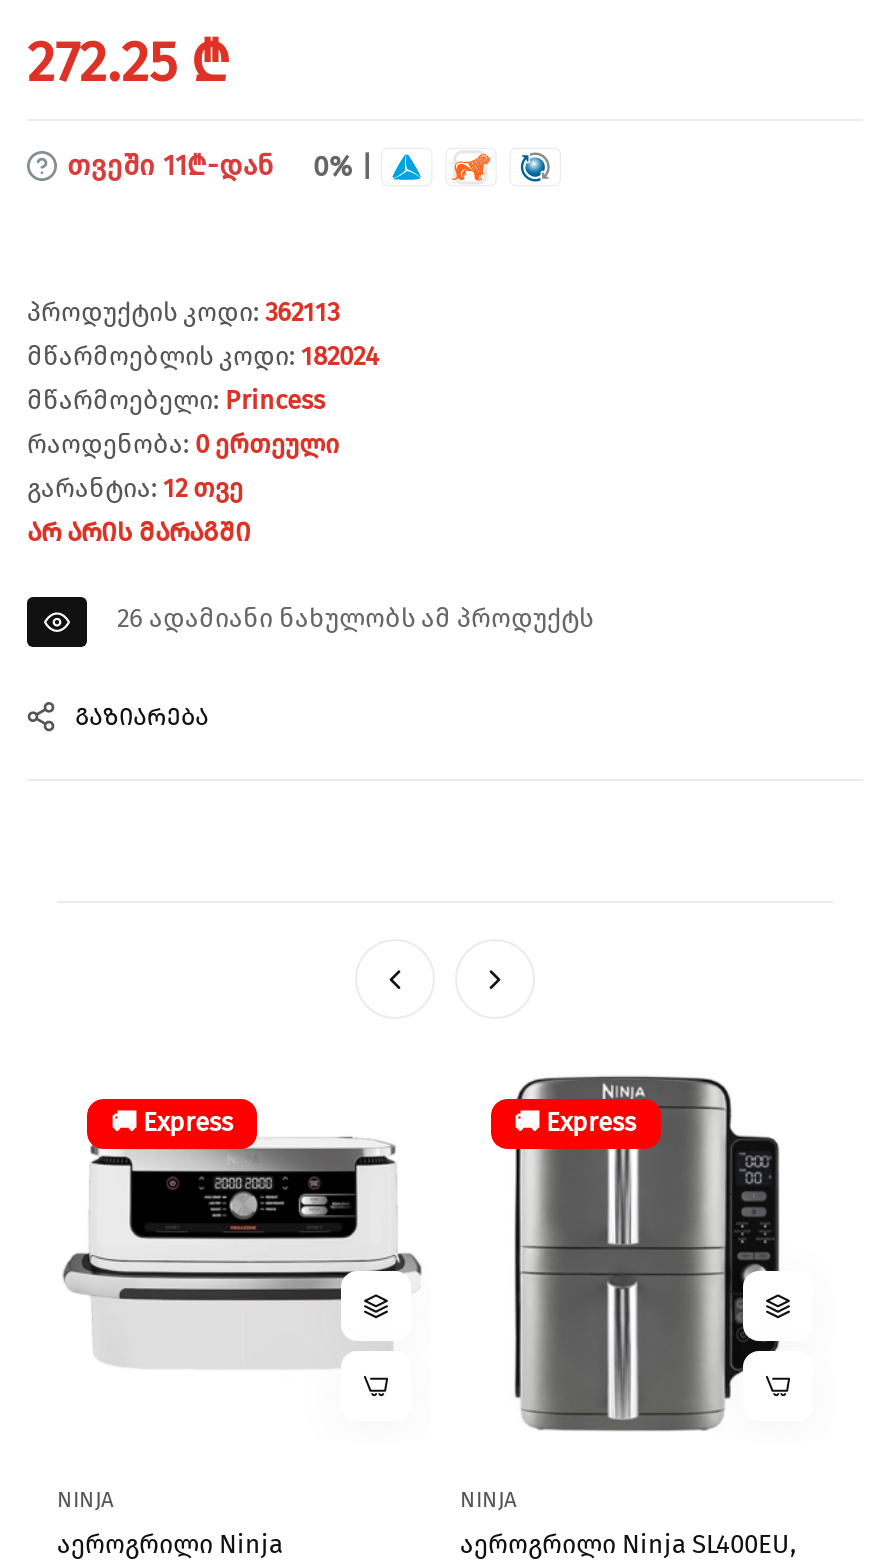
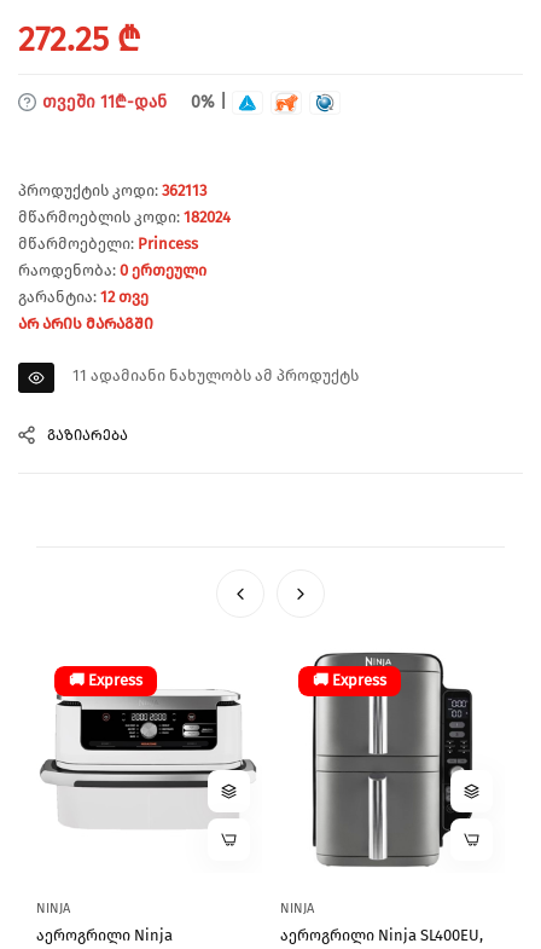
- 26 ადამიანი ნახულობს ამ პროდუქტს
+ 11 ადამიანი ნახულობს ამ პროდუქტს
